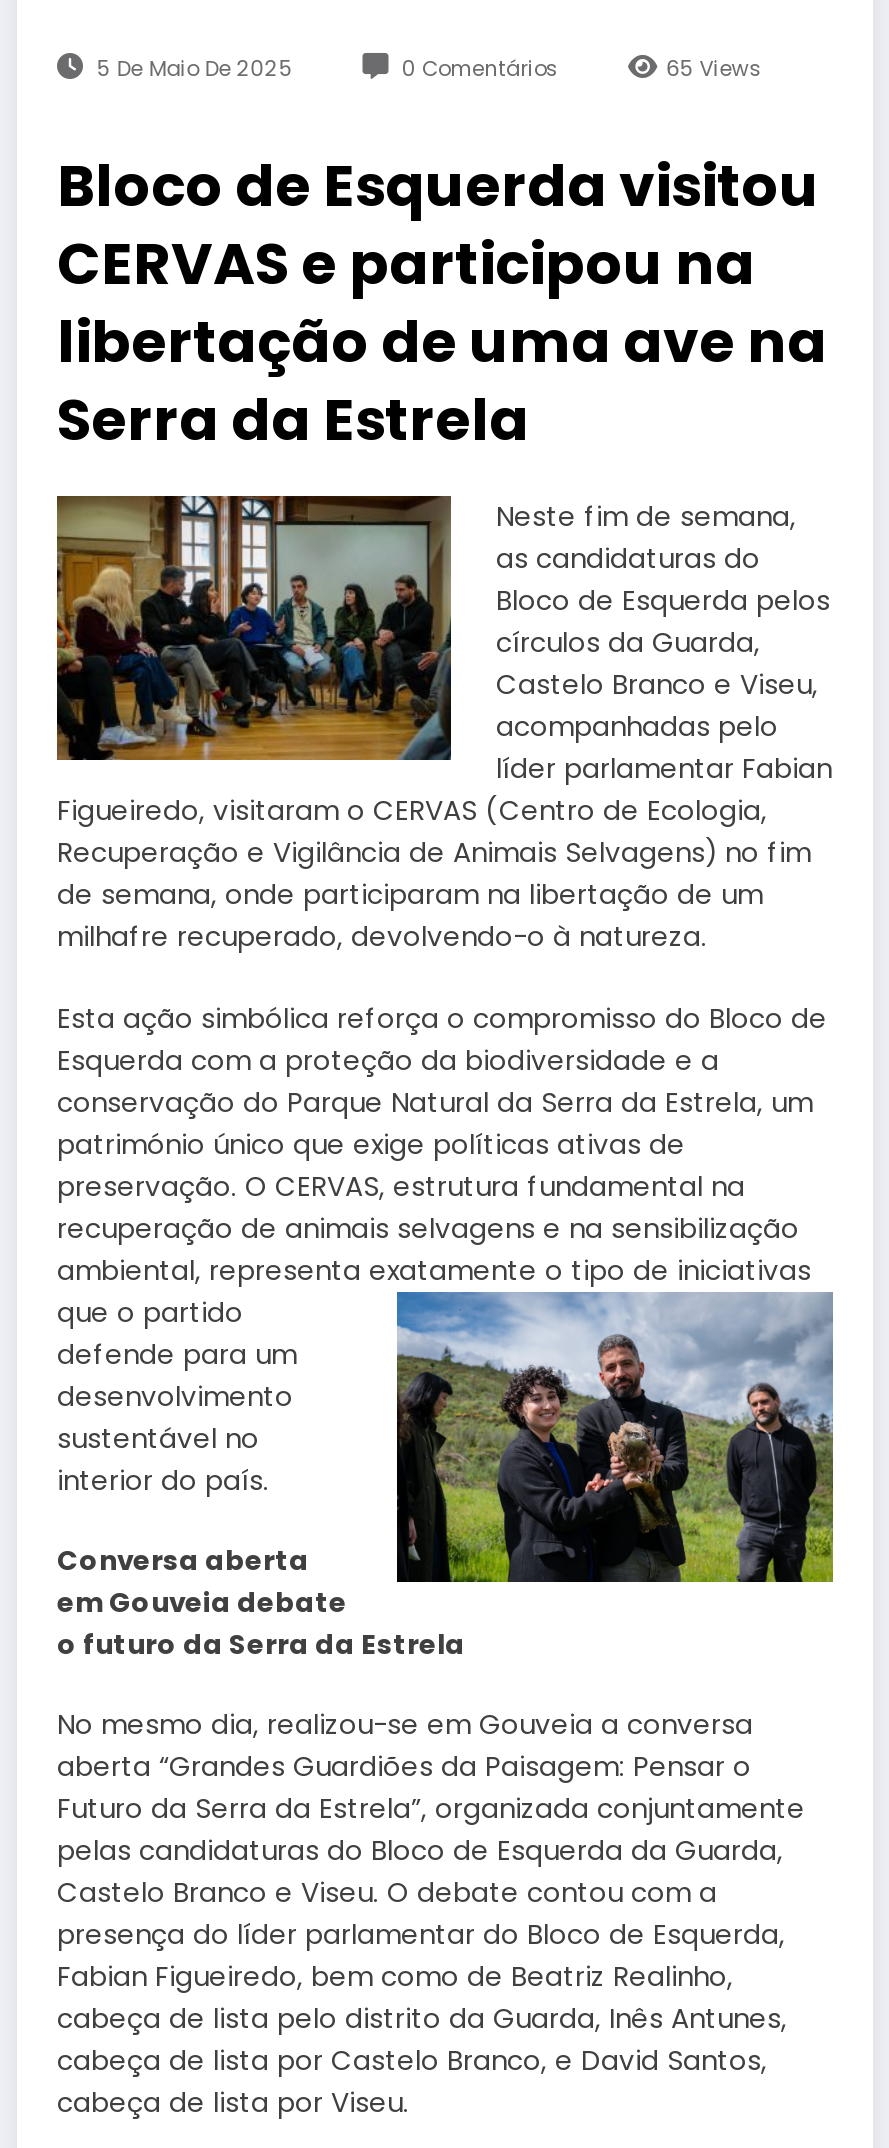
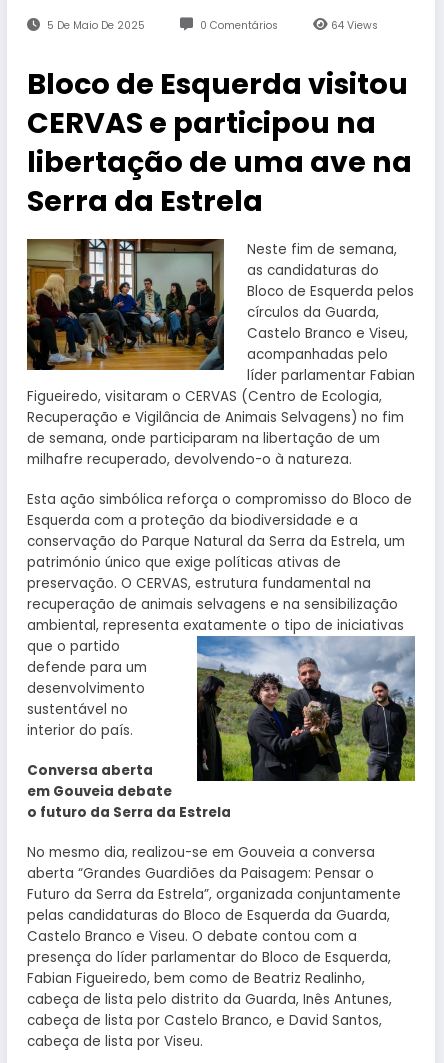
- 65 Views
+ 64 Views
